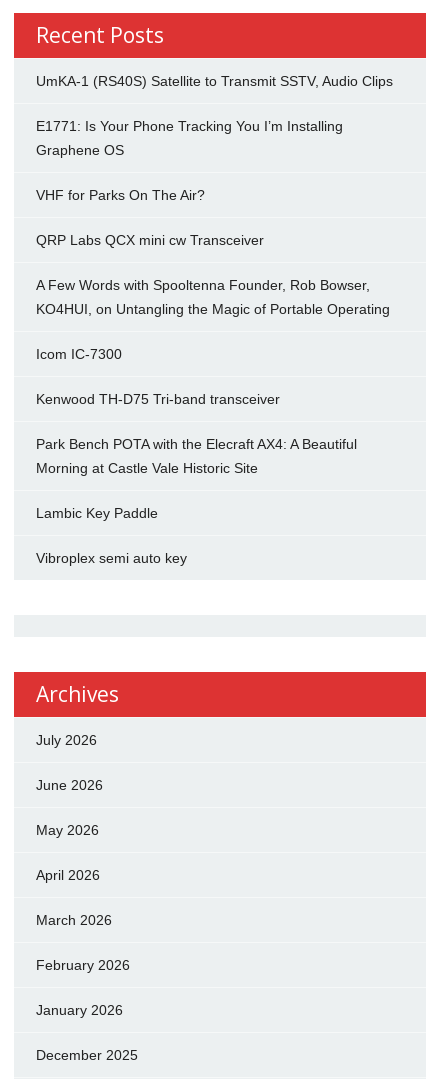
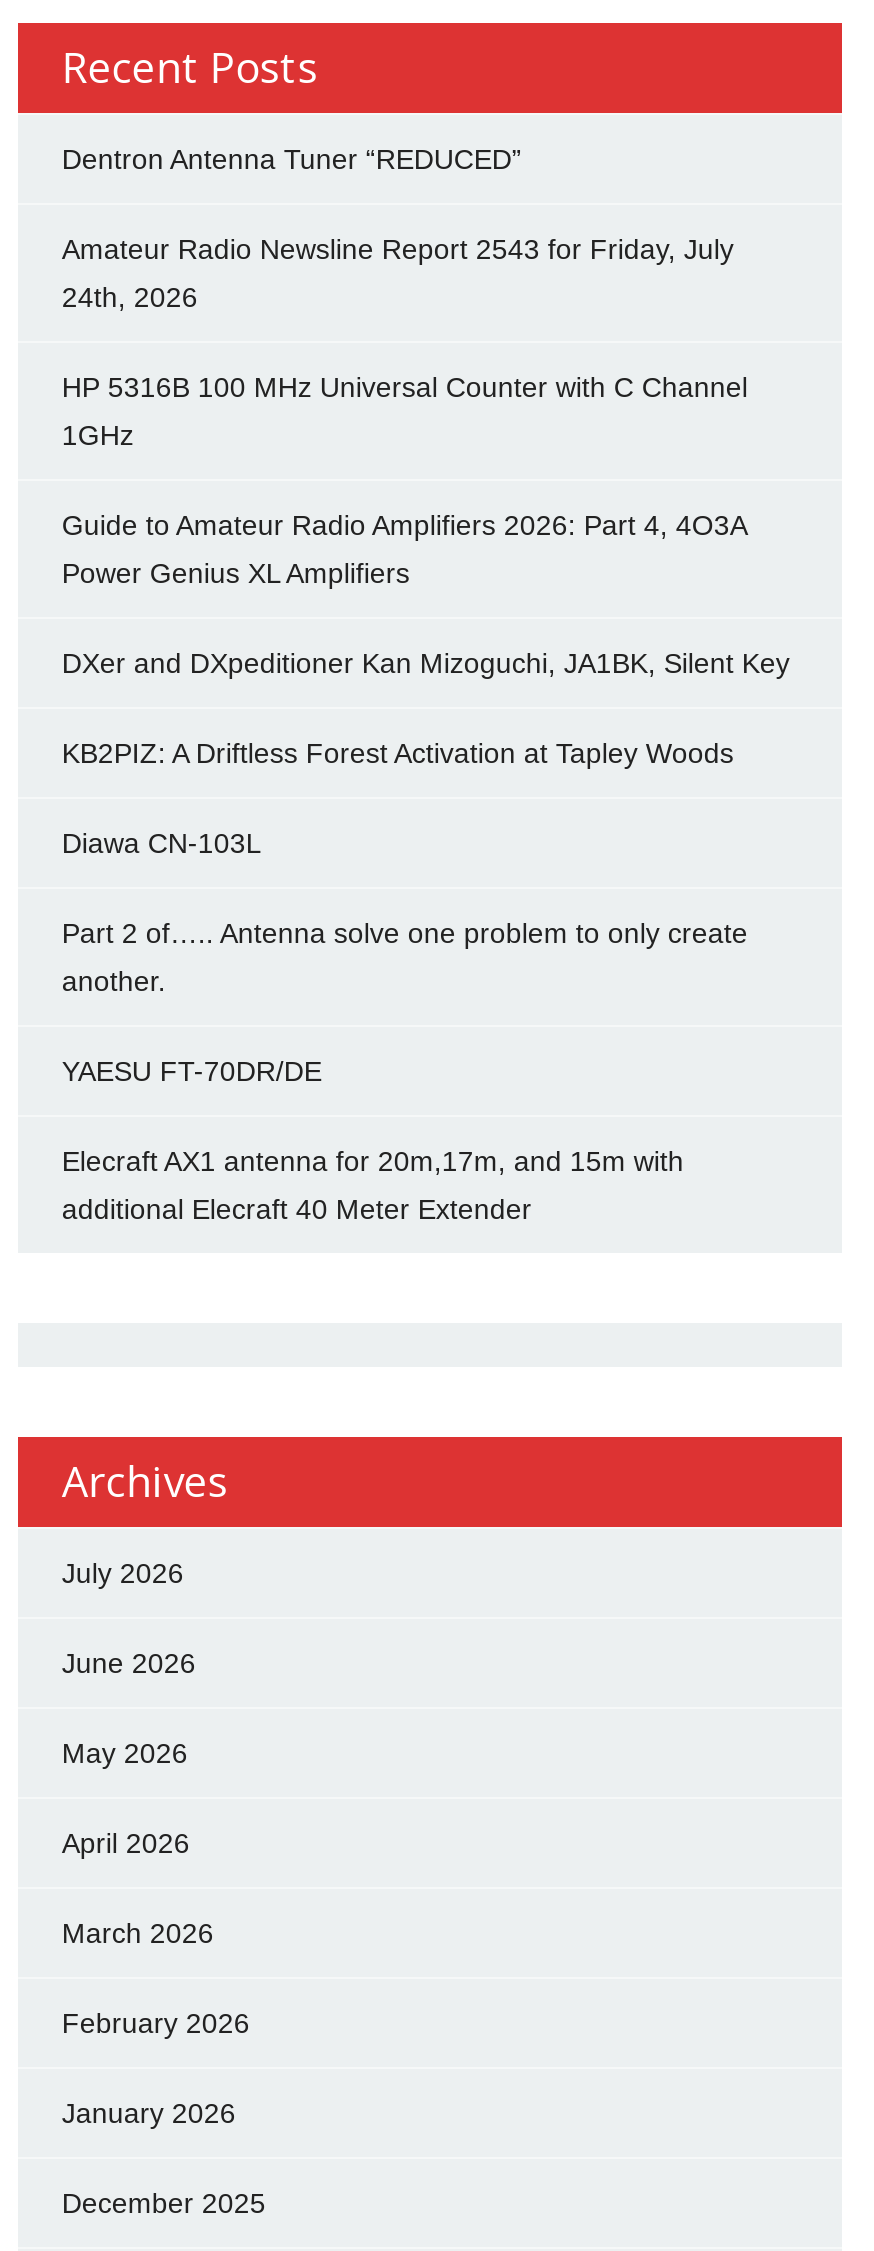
- UmKA-1 (RS40S) Satellite to Transmit SSTV, Audio Clips
- E1771: Is Your Phone Tracking You I’m Installing
- Graphene OS
- VHF for Parks On The Air?
- QRP Labs QCX mini cw Transceiver
- A Few Words with Spooltenna Founder, Rob Bowser,
- KO4HUI, on Untangling the Magic of Portable Operating
- Icom IC-7300
- Kenwood TH-D75 Tri-band transceiver
- Park Bench POTA with the Elecraft AX4: A Beautiful
- Morning at Castle Vale Historic Site
- Lambic Key Paddle
- Vibroplex semi auto key
+ Dentron Antenna Tuner “REDUCED”
+ Amateur Radio Newsline Report 2543 for Friday, July
+ 24th, 2026
+ HP 5316B 100 MHz Universal Counter with C Channel
+ 1GHz
+ Guide to Amateur Radio Amplifiers 2026: Part 4, 4O3A
+ Power Genius XL Amplifiers
+ DXer and DXpeditioner Kan Mizoguchi, JA1BK, Silent Key
+ KB2PIZ: A Driftless Forest Activation at Tapley Woods
+ Diawa CN-103L
+ Part 2 of….. Antenna solve one problem to only create
+ another.
+ YAESU FT-70DR/DE
+ Elecraft AX1 antenna for 20m,17m, and 15m with
+ additional Elecraft 40 Meter Extender
